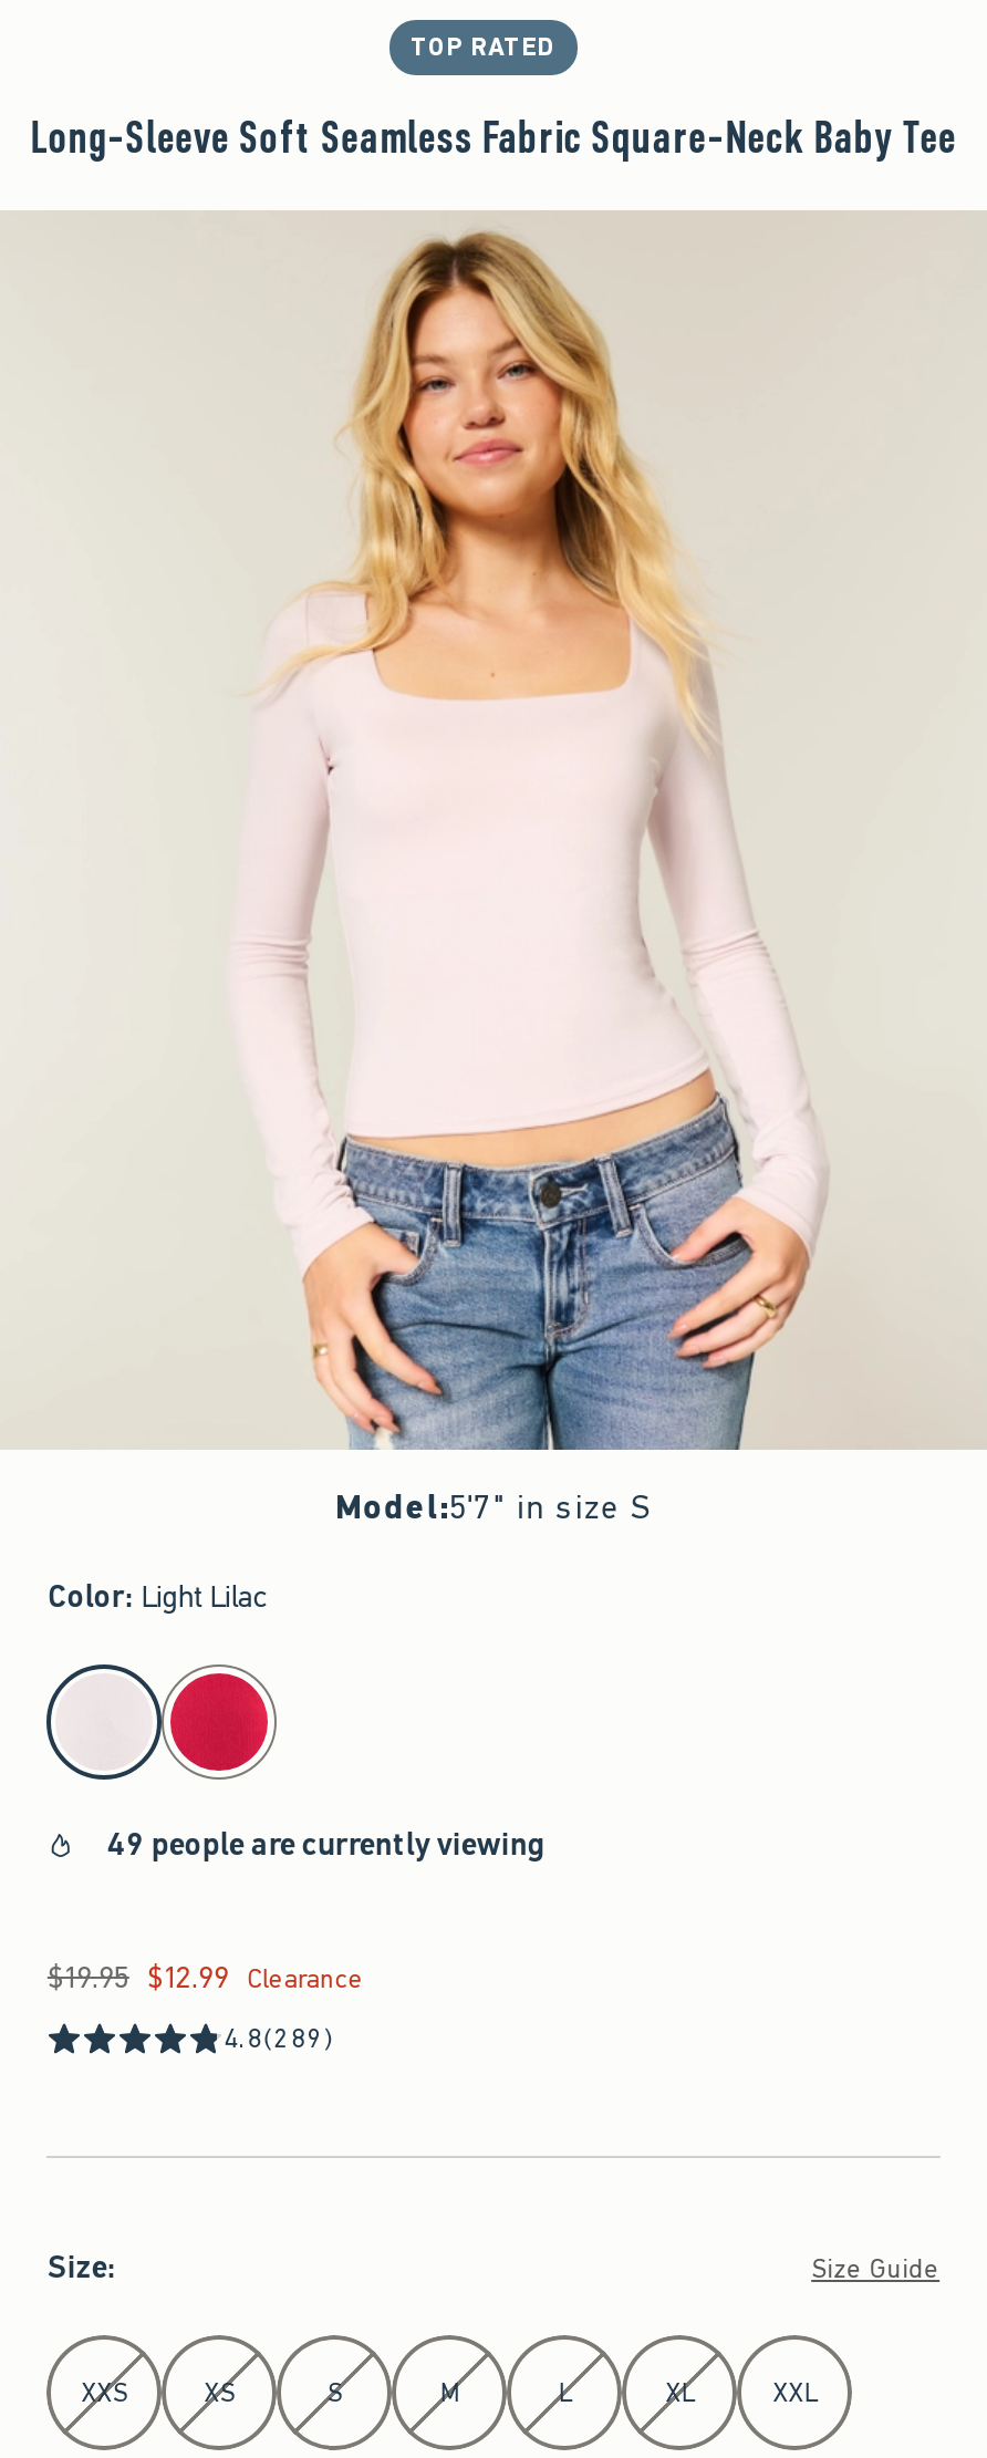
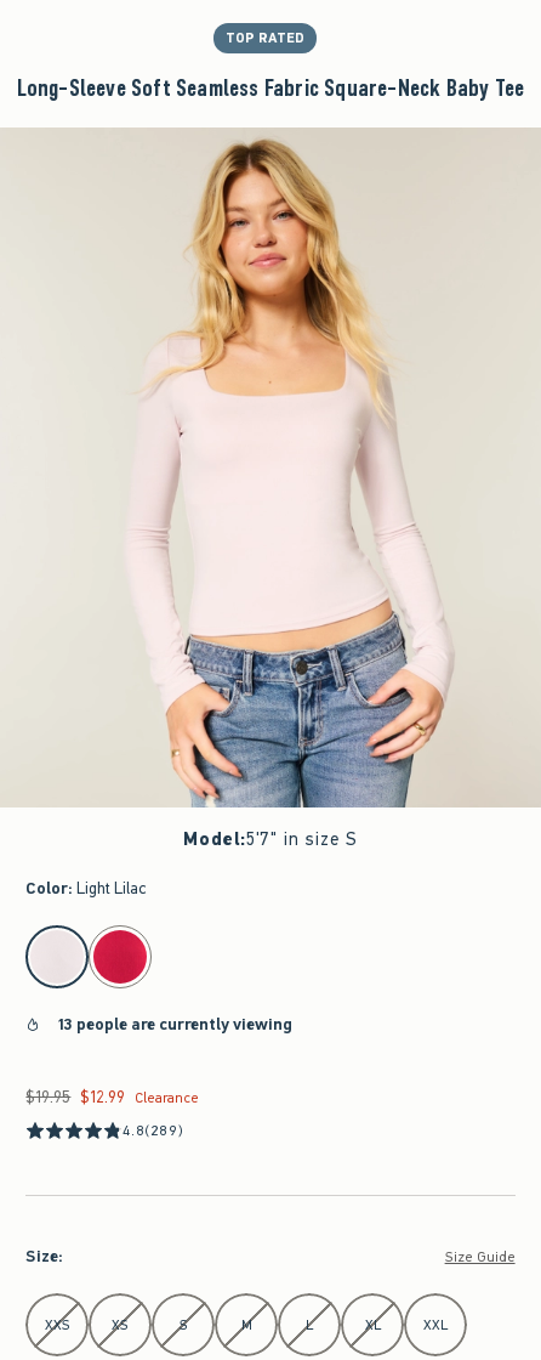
- 49 people are currently viewing
+ 13 people are currently viewing
